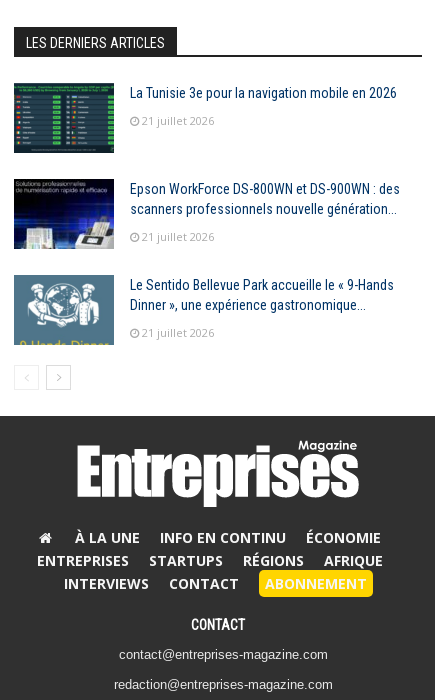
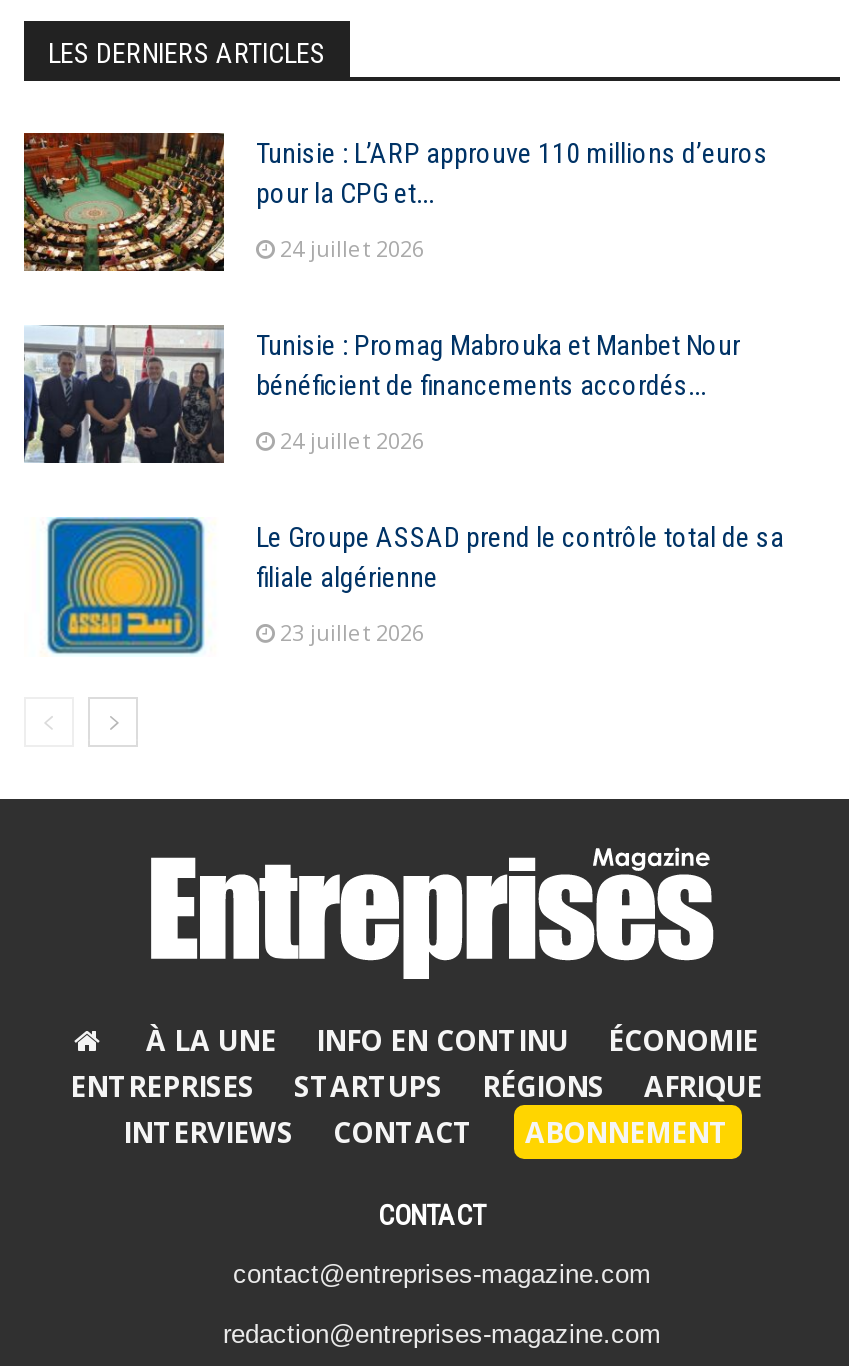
- [image]
- La Tunisie 3e pour la navigation mobile en 2026
+ [image]
+ Tunisie : L’ARP approuve 110 millions d’euros
+ pour la CPG et...

- 21 juillet 2026
+ 24 juillet 2026

- [image]
- Epson WorkForce DS-800WN et DS-900WN : des
- scanners professionnels nouvelle génération...
+ [image]
+ Tunisie : Promag Mabrouka et Manbet Nour
+ bénéficient de financements accordés...

- 21 juillet 2026
+ 24 juillet 2026

- [image]
- Le Sentido Bellevue Park accueille le « 9-Hands
- Dinner », une expérience gastronomique...
+ [image]
+ Le Groupe ASSAD prend le contrôle total de sa
+ filiale algérienne

- 21 juillet 2026
+ 23 juillet 2026
